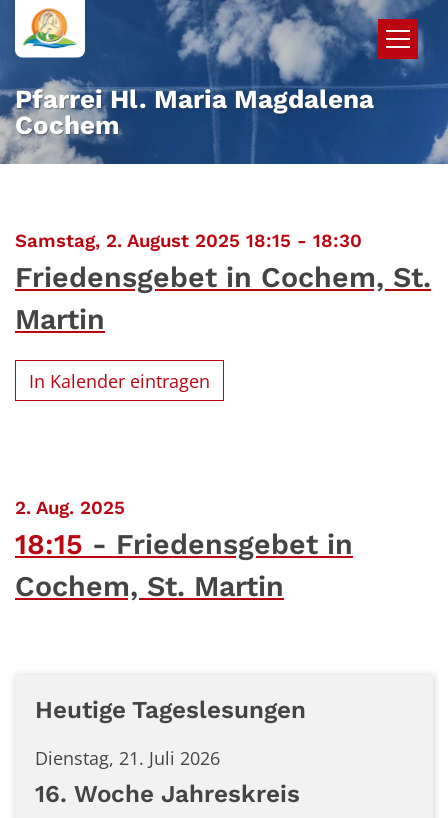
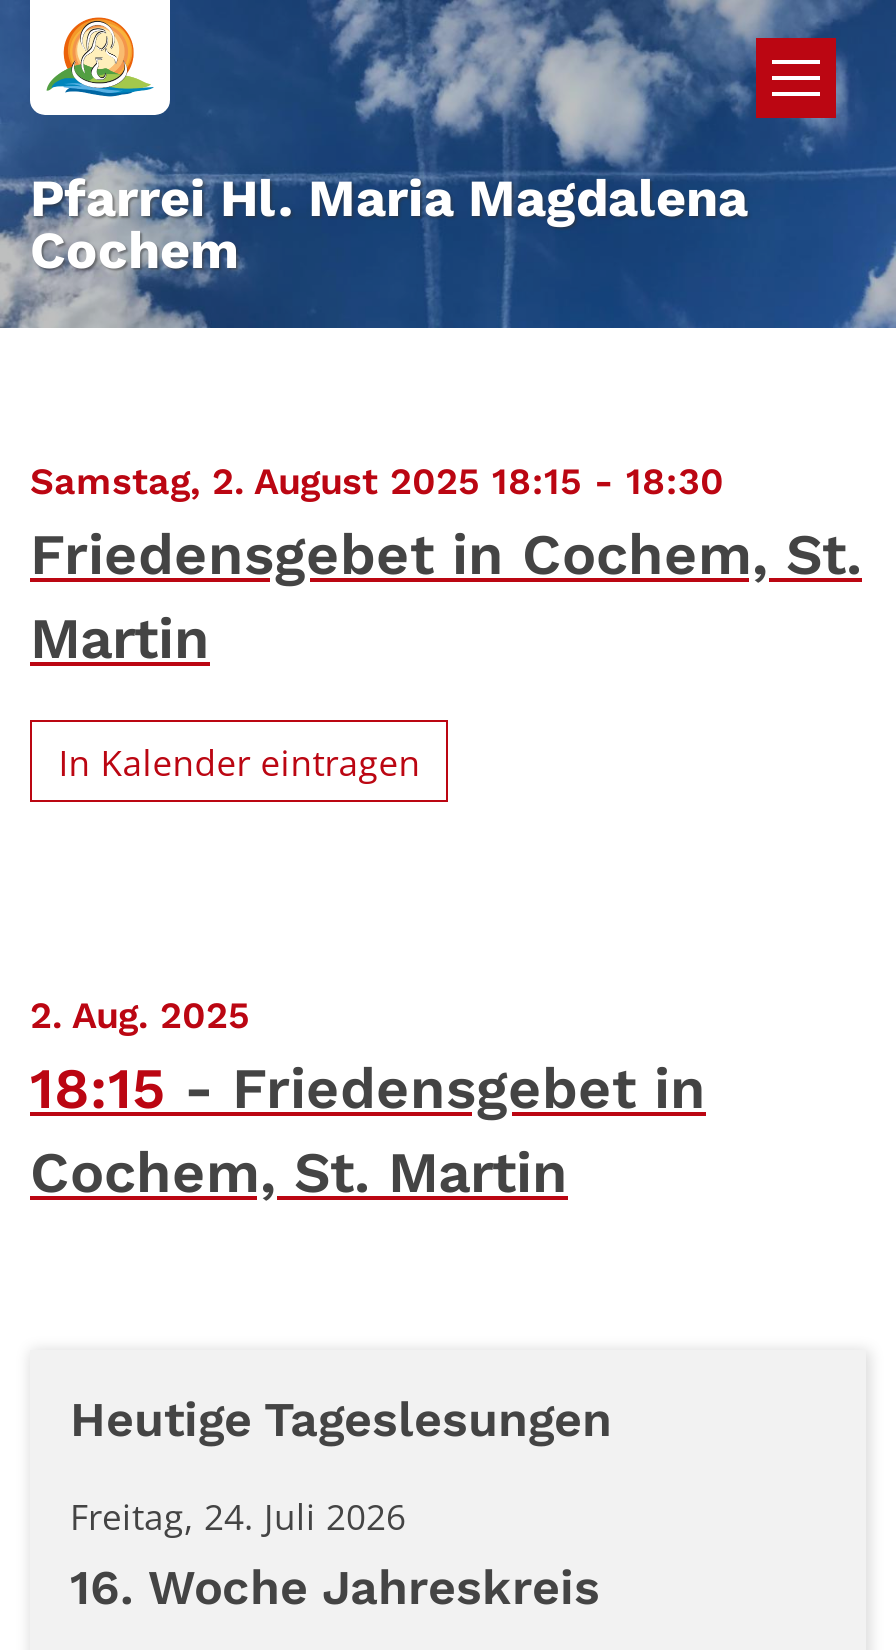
- Dienstag, 21. Juli 2026
+ Freitag, 24. Juli 2026
